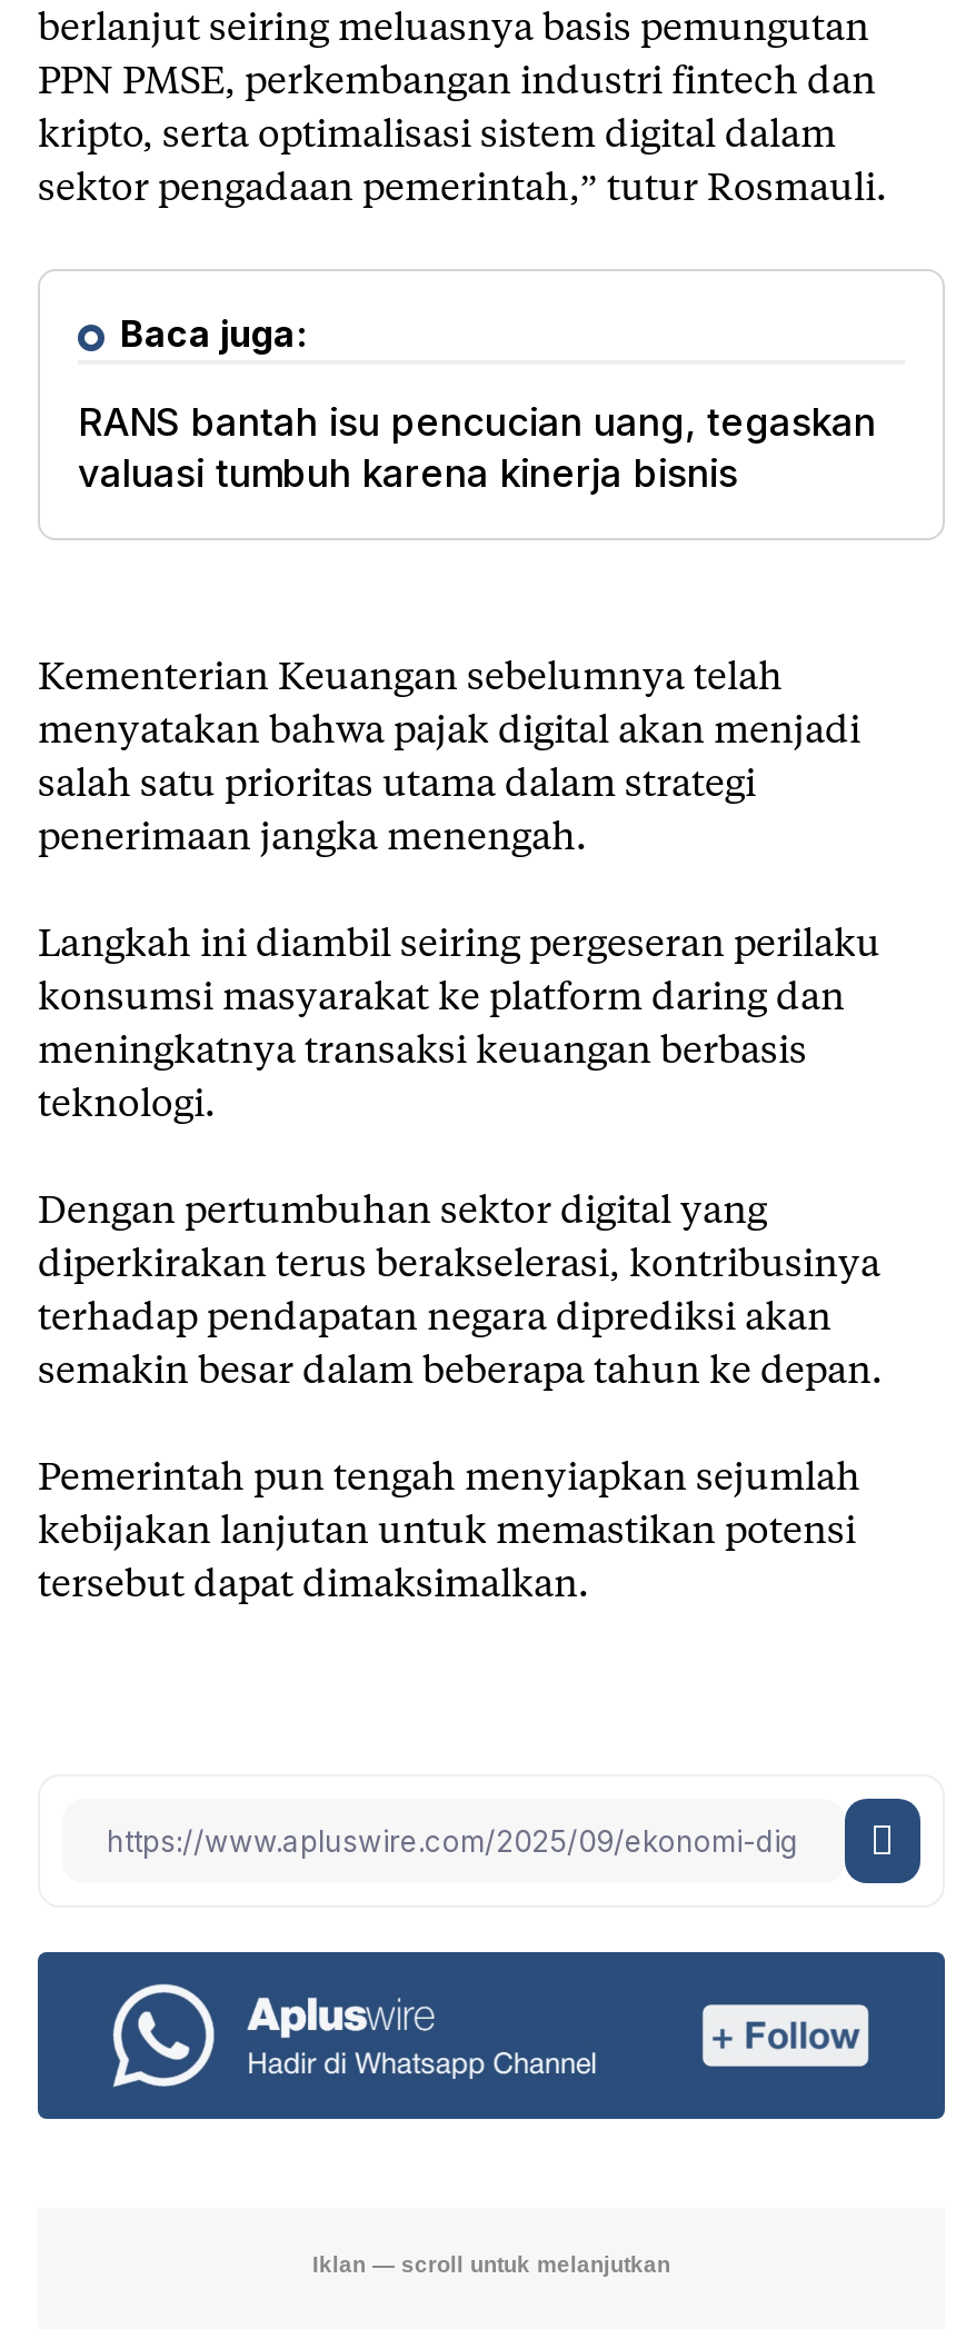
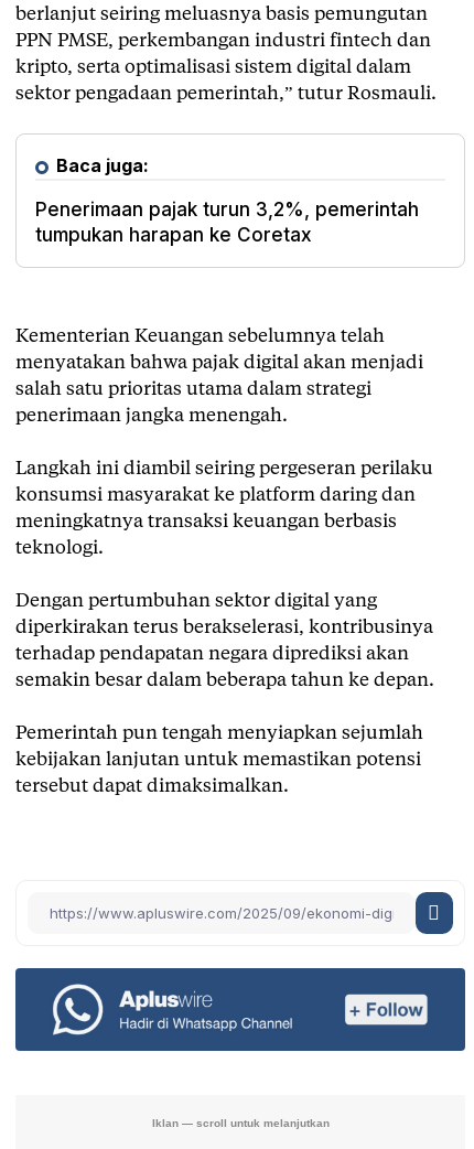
- RANS bantah isu pencucian uang, tegaskan
- valuasi tumbuh karena kinerja bisnis
+ Penerimaan pajak turun 3,2%, pemerintah
+ tumpukan harapan ke Coretax
